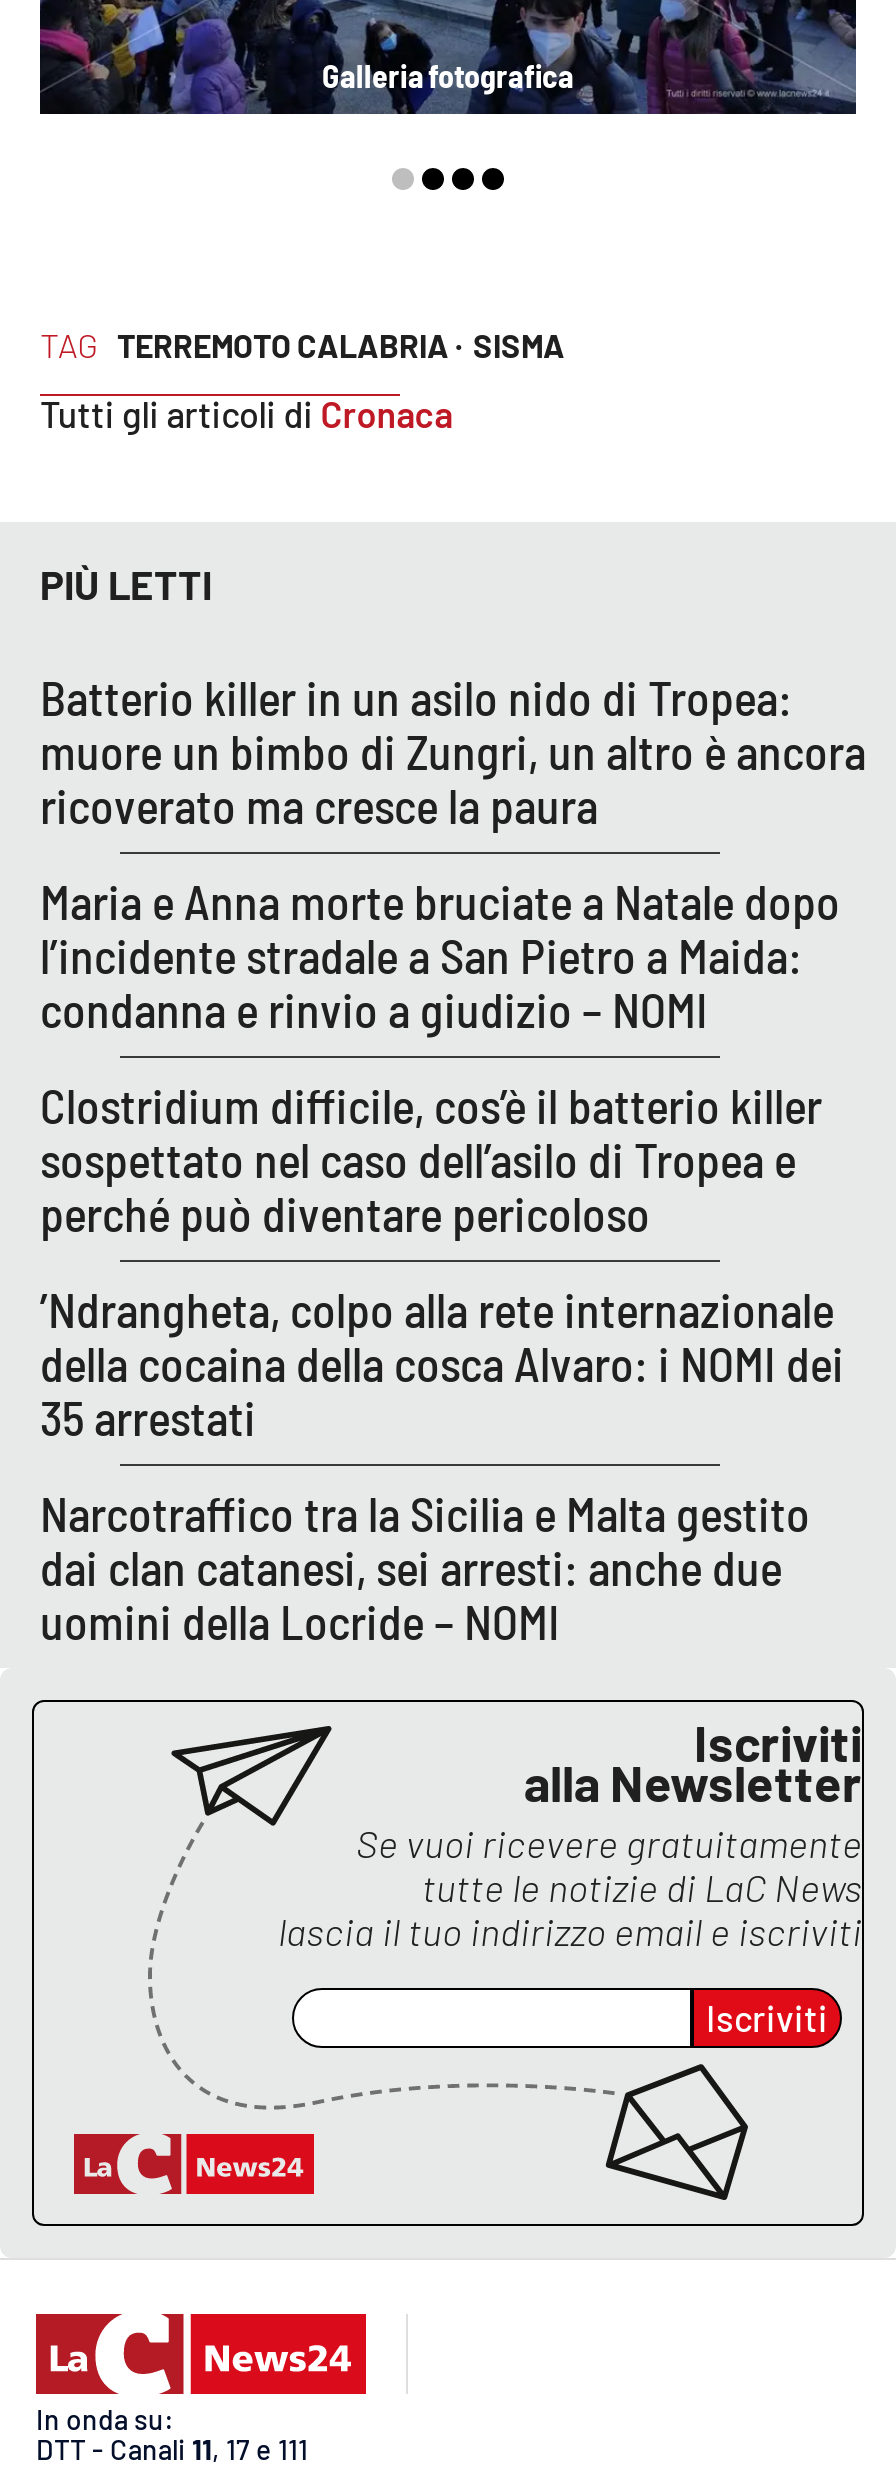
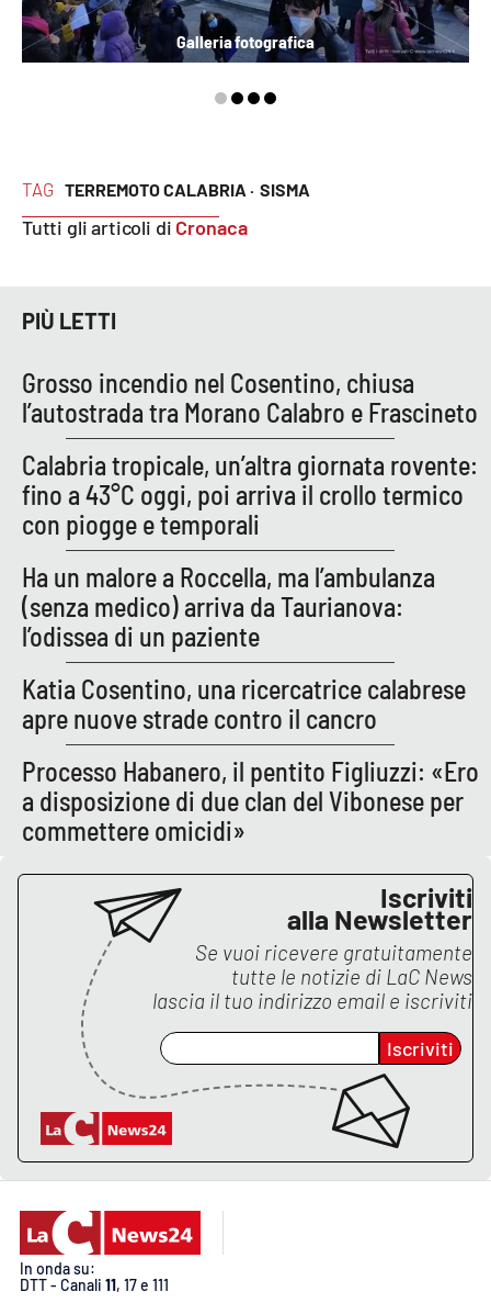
- Batterio killer in un asilo nido di Tropea:
- muore un bimbo di Zungri, un altro è ancora
- ricoverato ma cresce la paura
+ Grosso incendio nel Cosentino, chiusa
+ l’autostrada tra Morano Calabro e Frascineto

- Maria e Anna morte bruciate a Natale dopo
- l’incidente stradale a San Pietro a Maida:
- condanna e rinvio a giudizio – NOMI
+ Calabria tropicale, un’altra giornata rovente:
+ fino a 43°C oggi, poi arriva il crollo termico
+ con piogge e temporali

- Clostridium difficile, cos’è il batterio killer
- sospettato nel caso dell’asilo di Tropea e
- perché può diventare pericoloso
+ Ha un malore a Roccella, ma l’ambulanza
+ (senza medico) arriva da Taurianova:
+ l’odissea di un paziente

- ’Ndrangheta, colpo alla rete internazionale
- della cocaina della cosca Alvaro: i NOMI dei
- 35 arrestati
+ Katia Cosentino, una ricercatrice calabrese
+ apre nuove strade contro il cancro

- Narcotraffico tra la Sicilia e Malta gestito
- dai clan catanesi, sei arresti: anche due
- uomini della Locride – NOMI
+ Processo Habanero, il pentito Figliuzzi: «Ero
+ a disposizione di due clan del Vibonese per
+ commettere omicidi»
